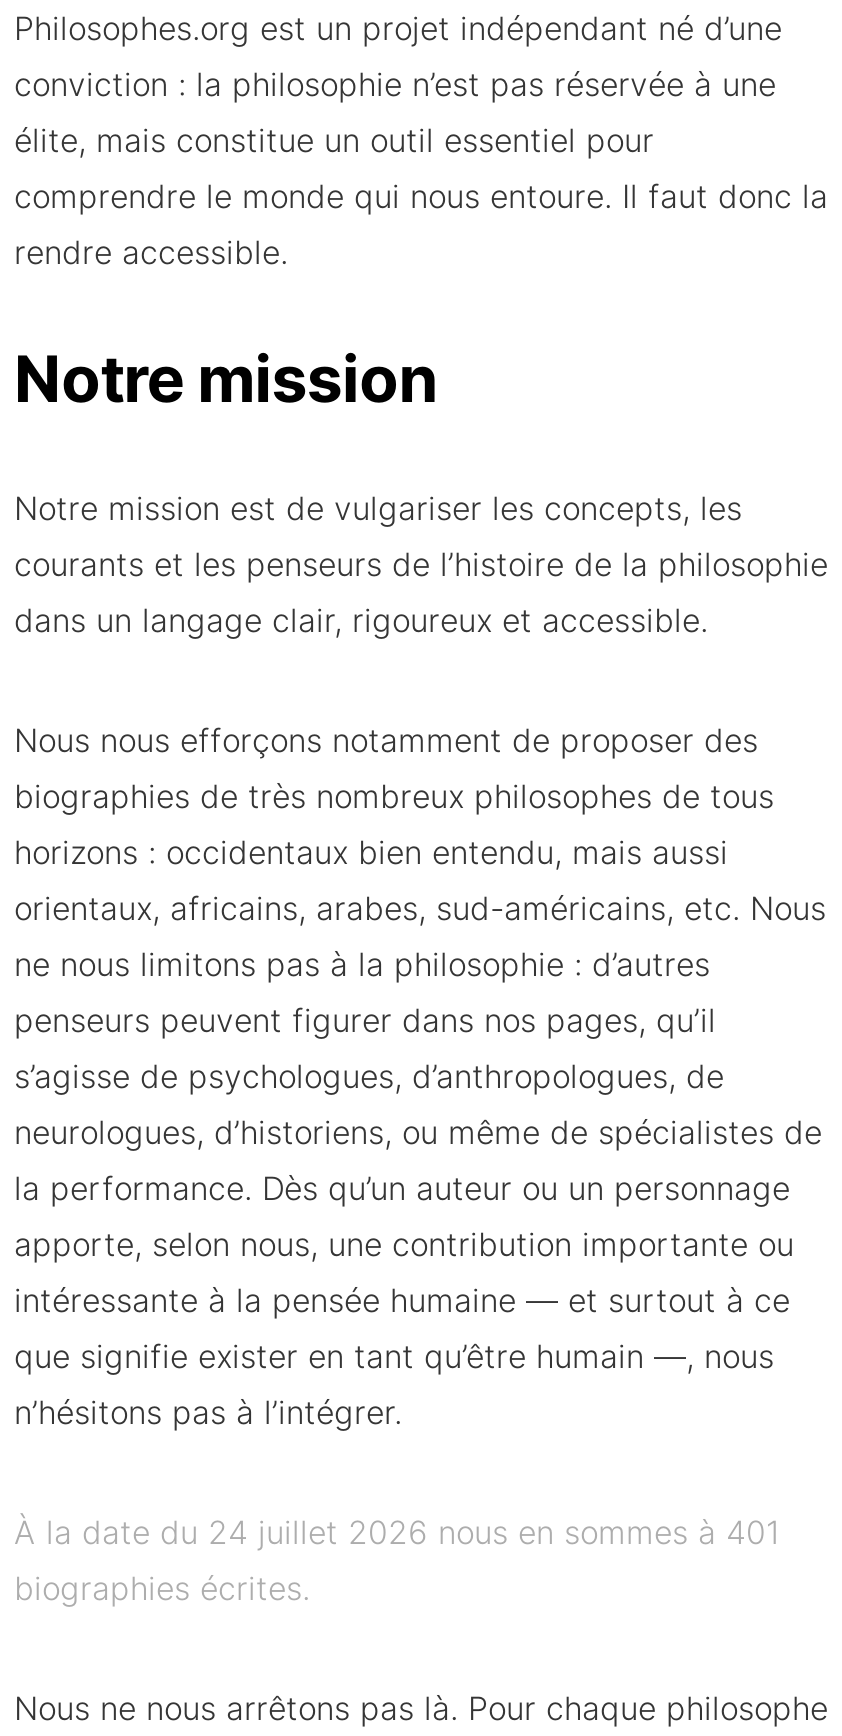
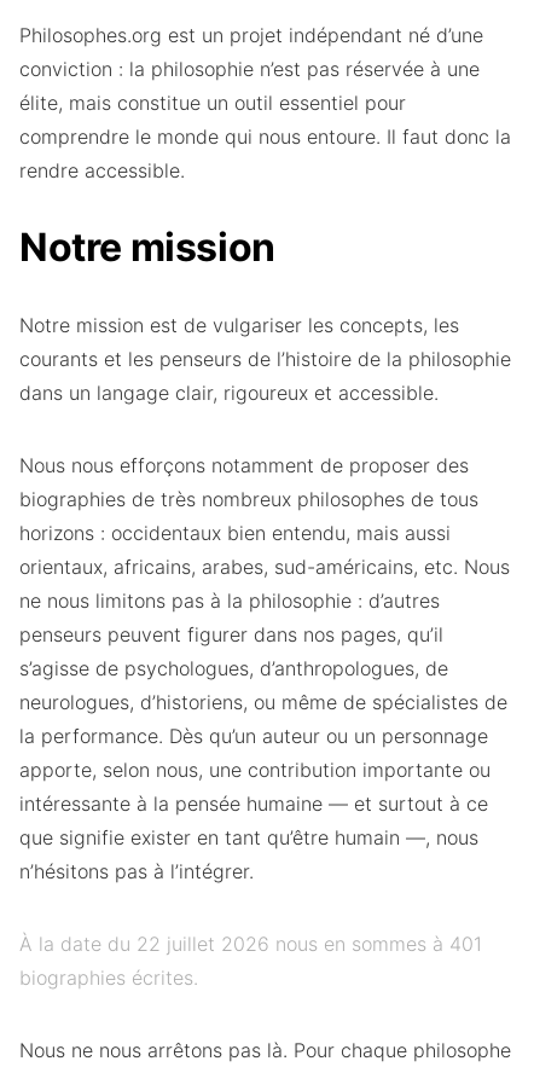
- À la date du 24 juillet 2026 nous en sommes à 401
+ À la date du 22 juillet 2026 nous en sommes à 401
